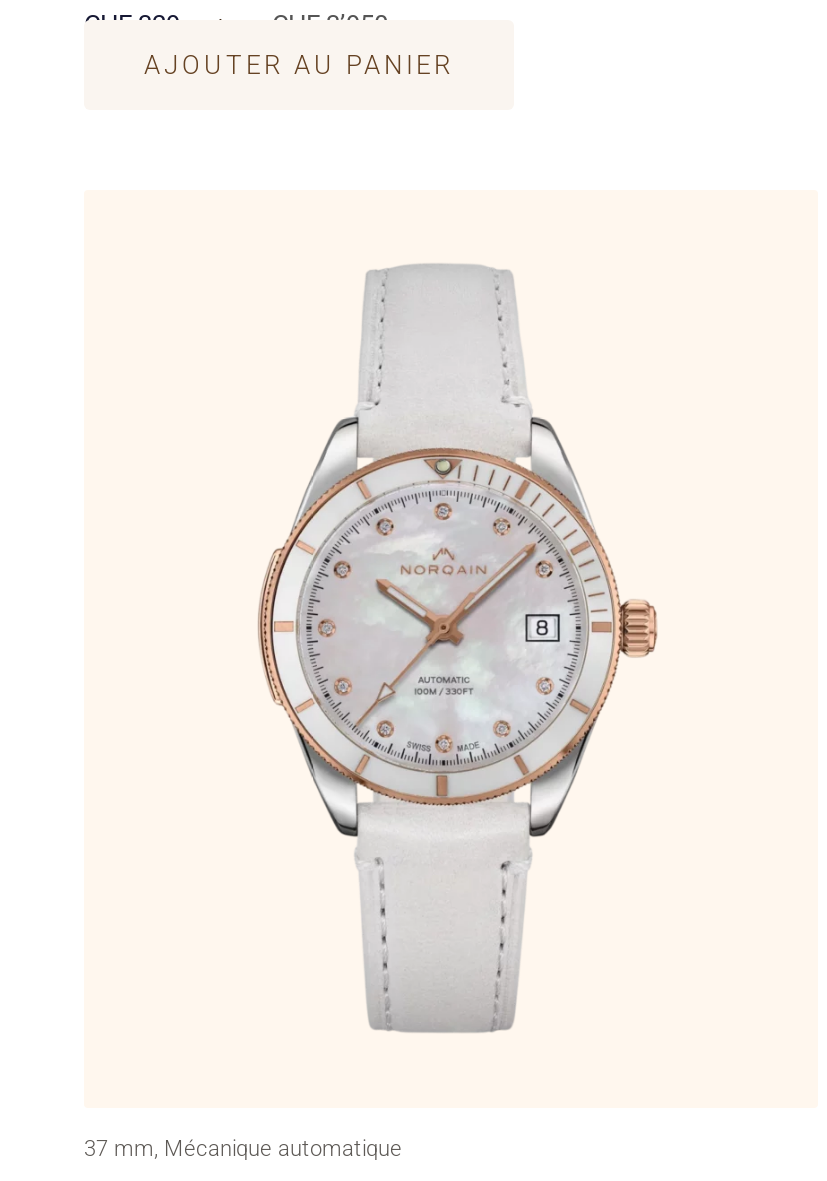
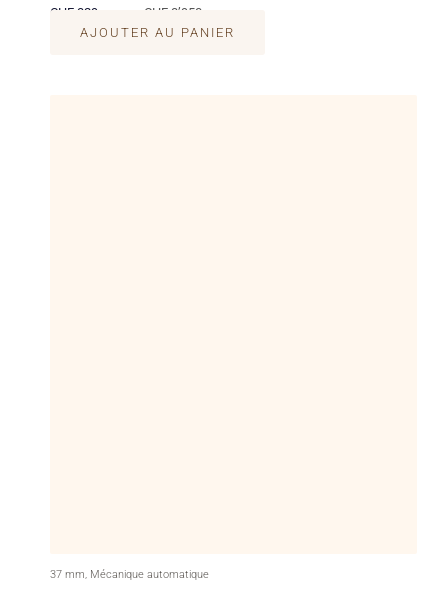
- [image]
